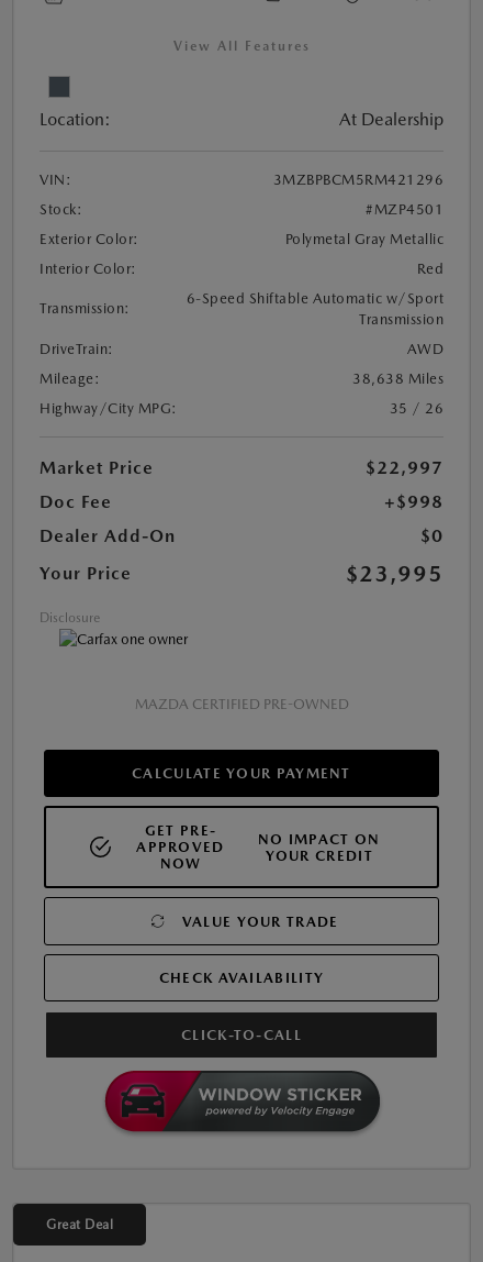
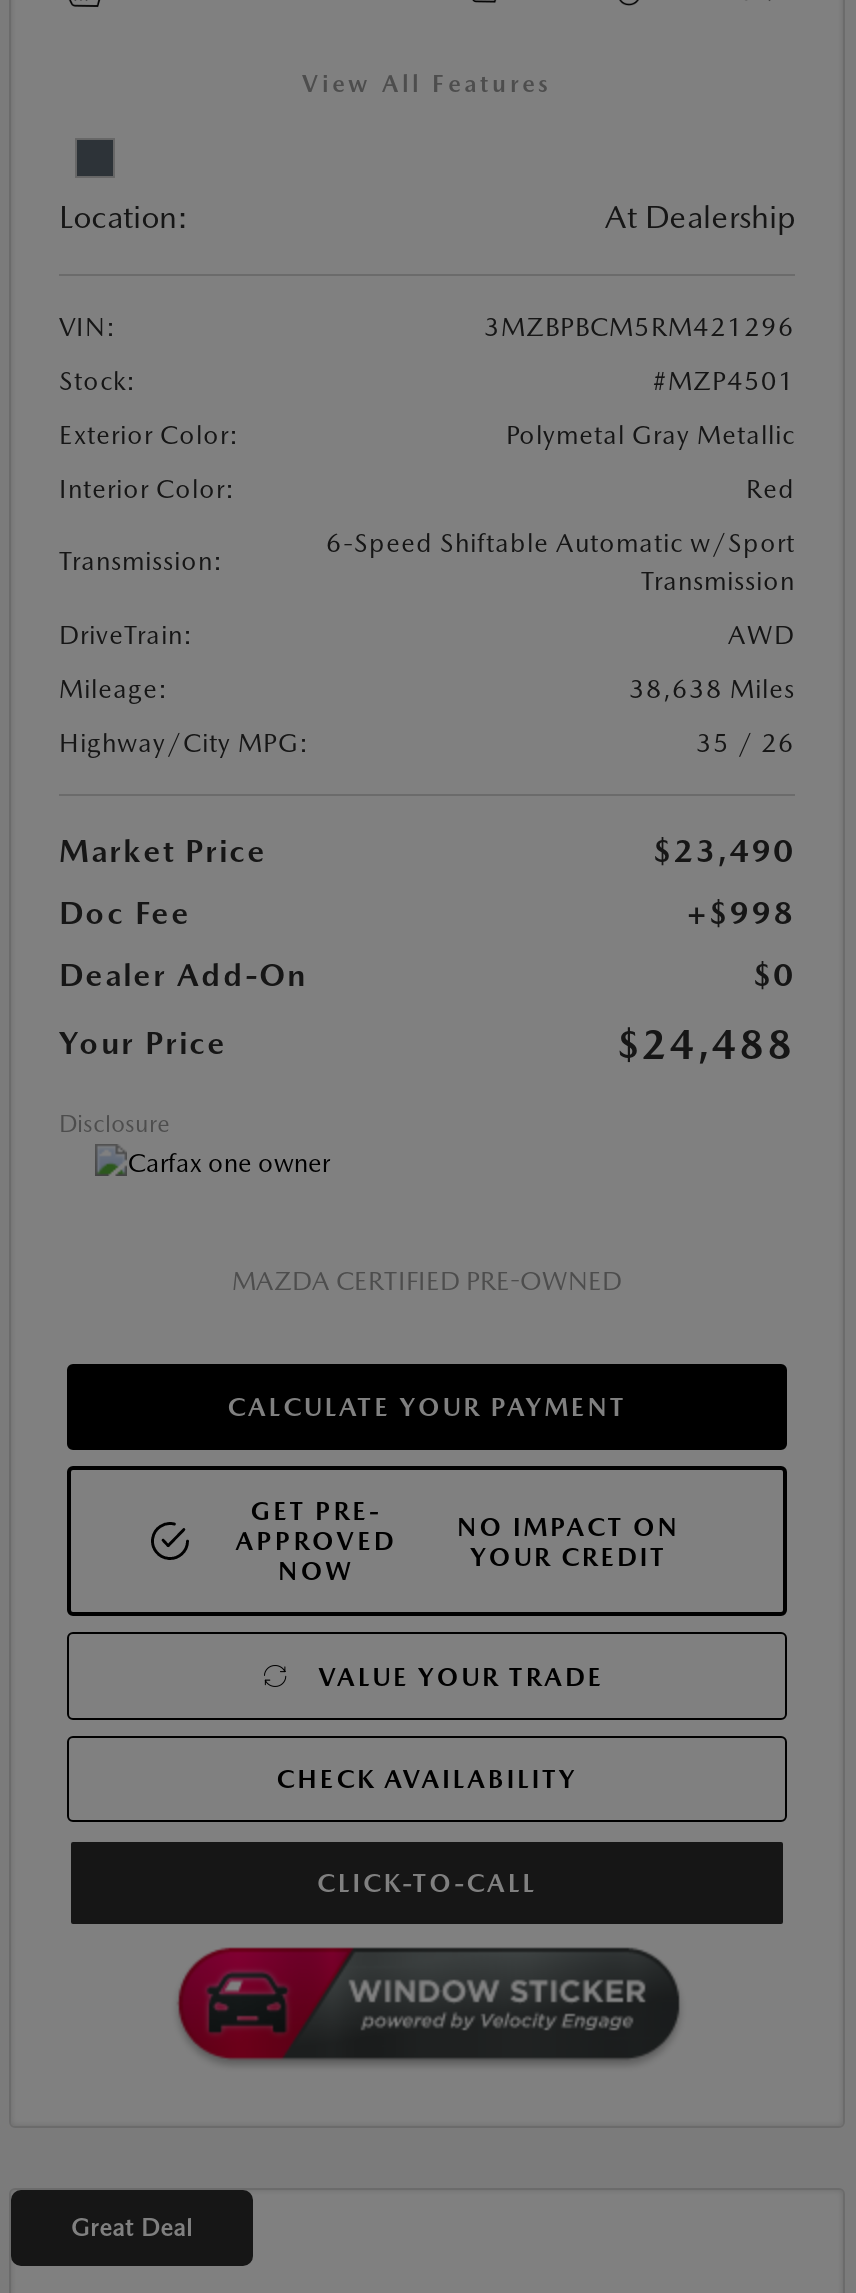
- $22,997
+ $23,490

- $23,995
+ $24,488
